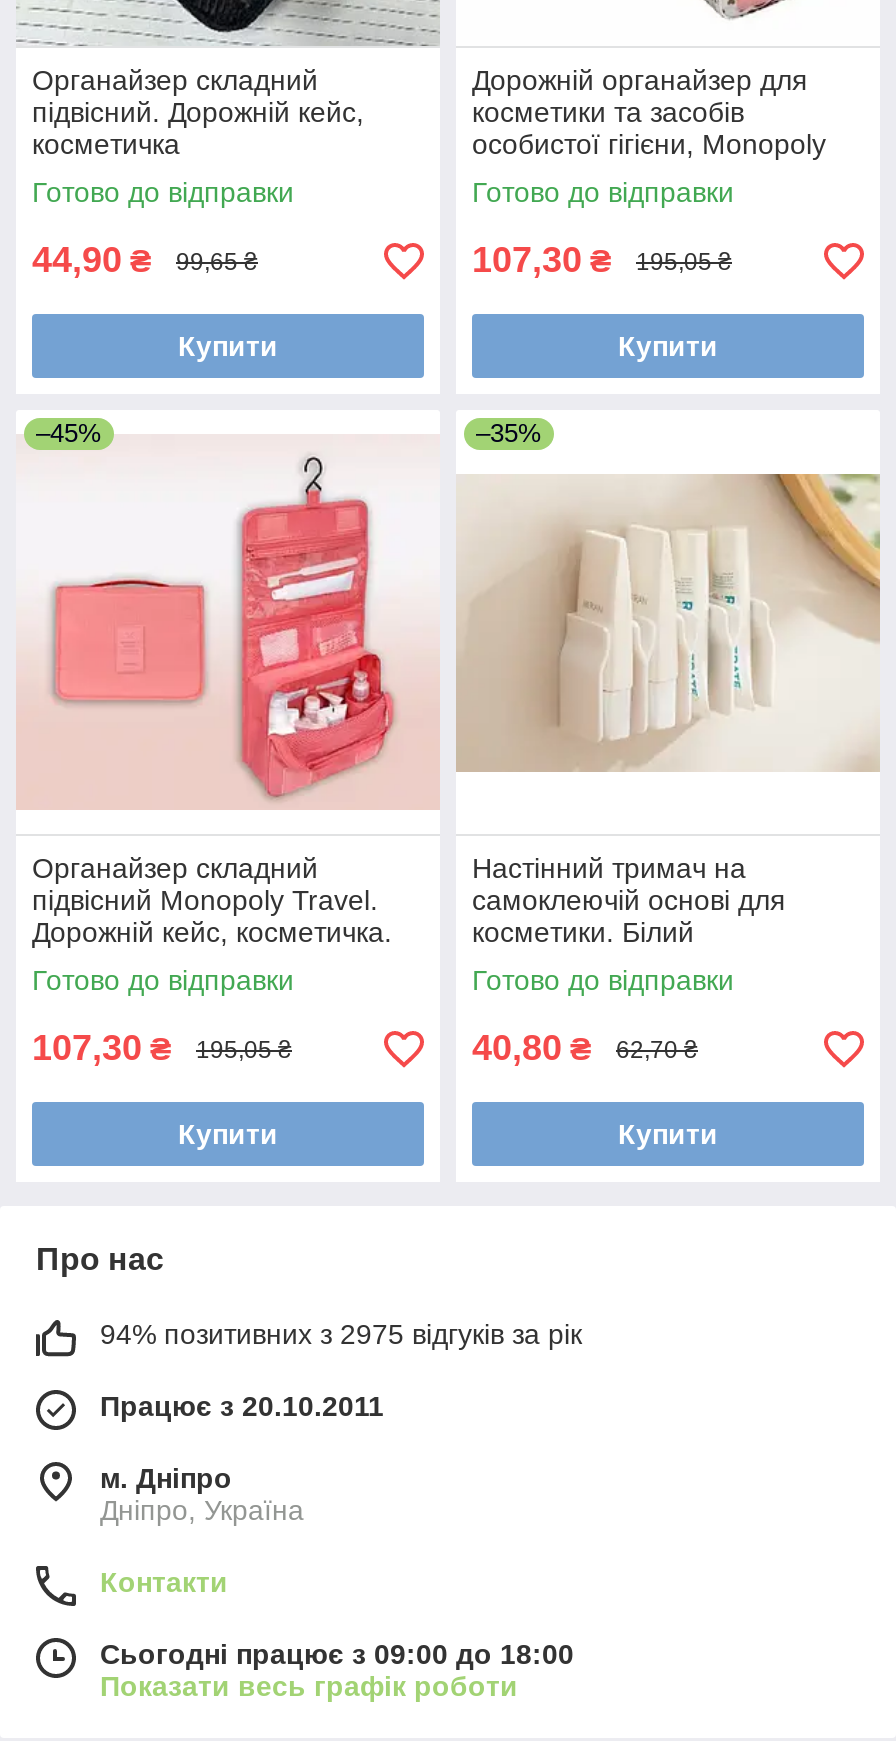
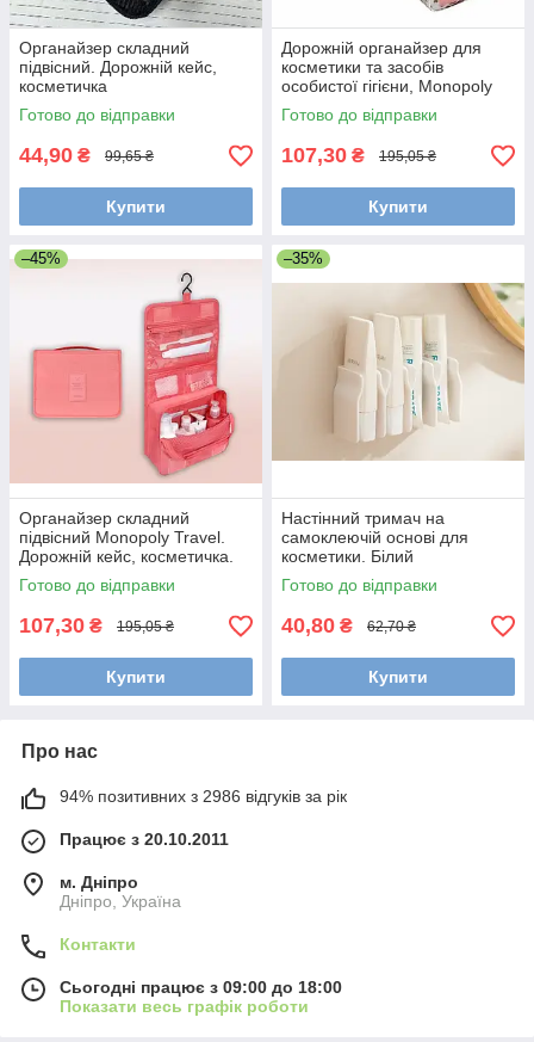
- 94% позитивних з 2975 відгуків за рік
+ 94% позитивних з 2986 відгуків за рік
